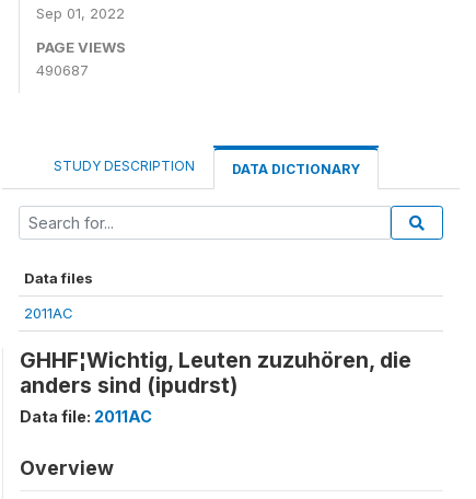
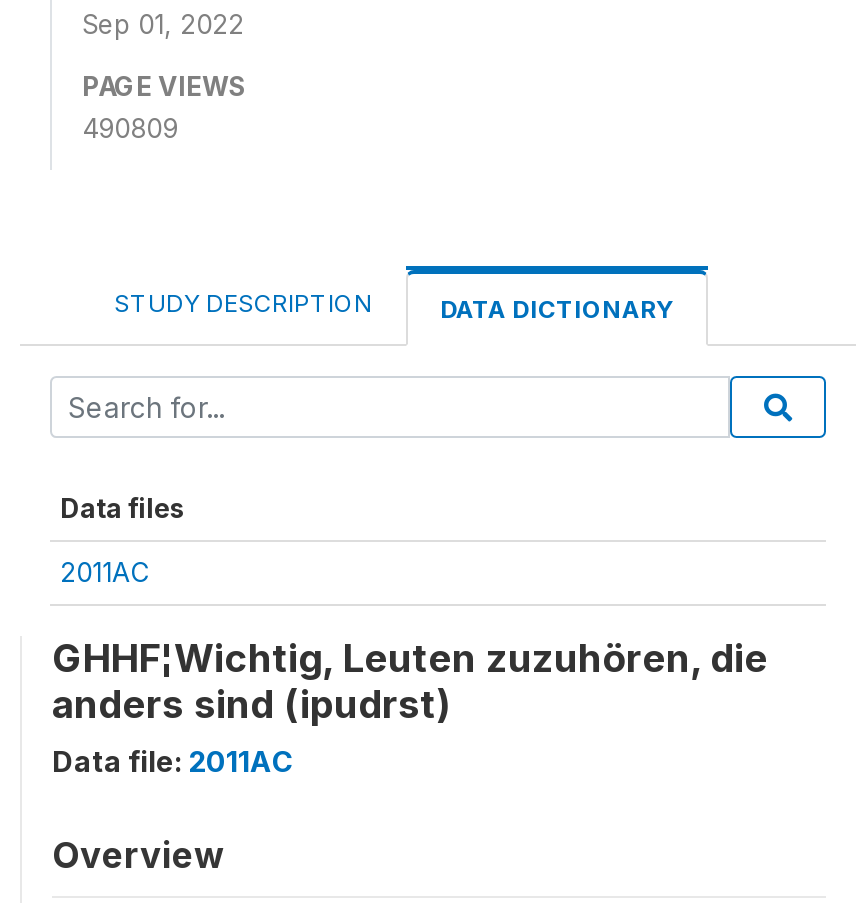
- 490687
+ 490809
